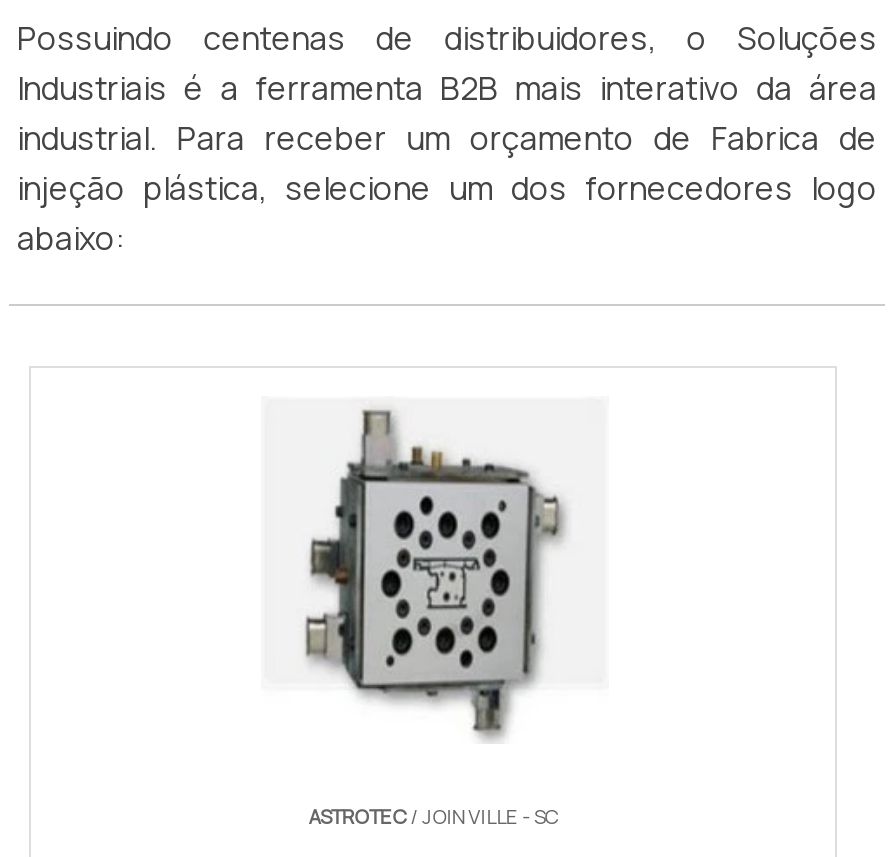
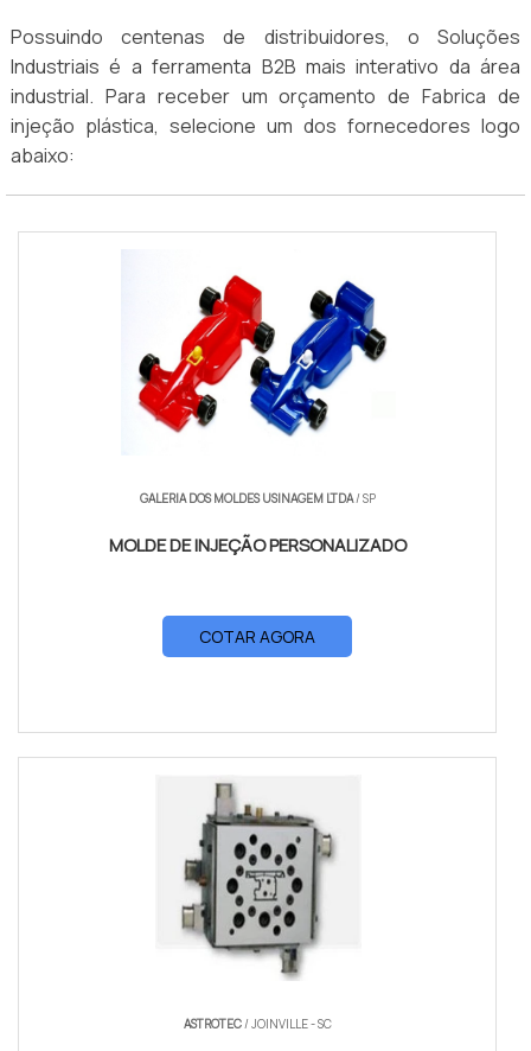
+ GALERIA DOS MOLDES USINAGEM LTDA/ SP
+ MOLDE DE INJEÇÃO PERSONALIZADO

+ [image]

+ COTAR AGORA
